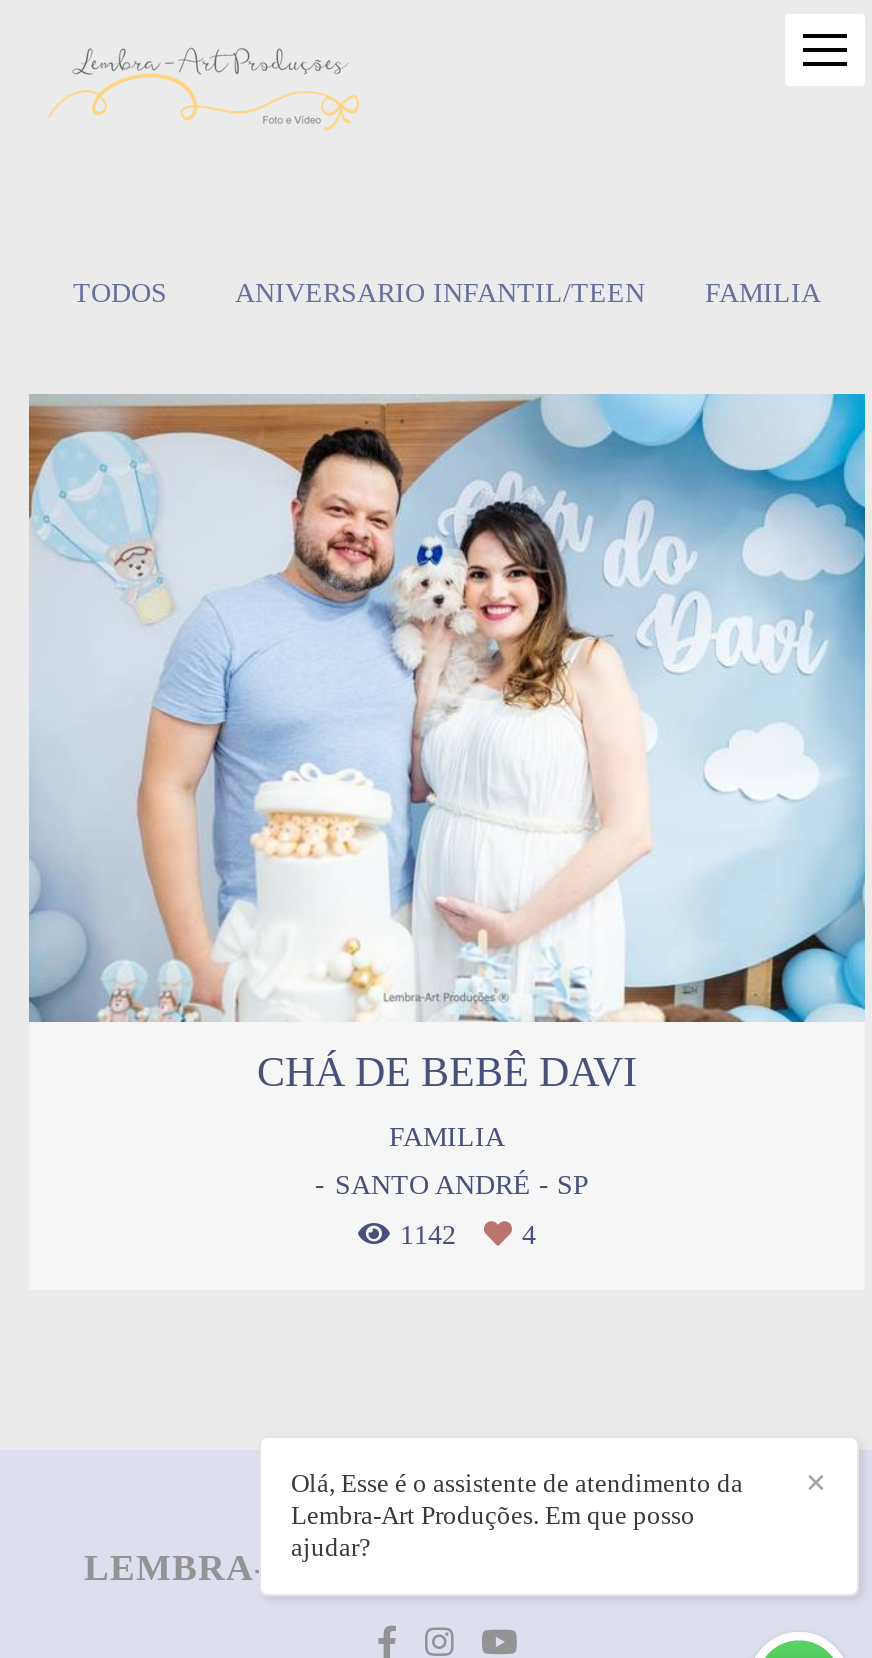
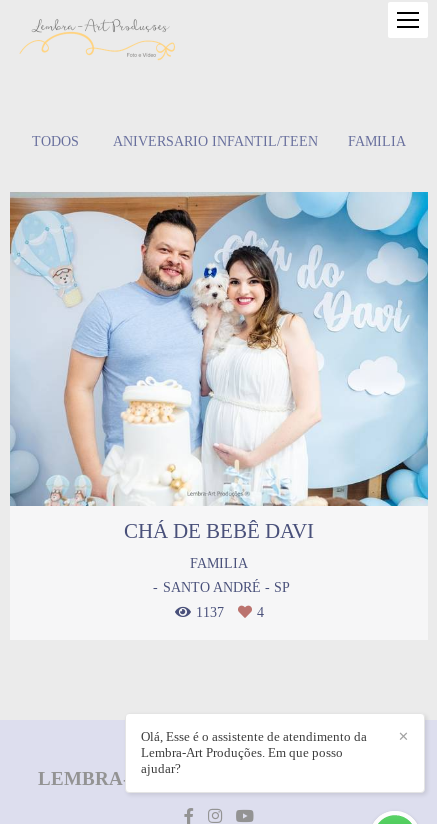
- 1142
+ 1137
